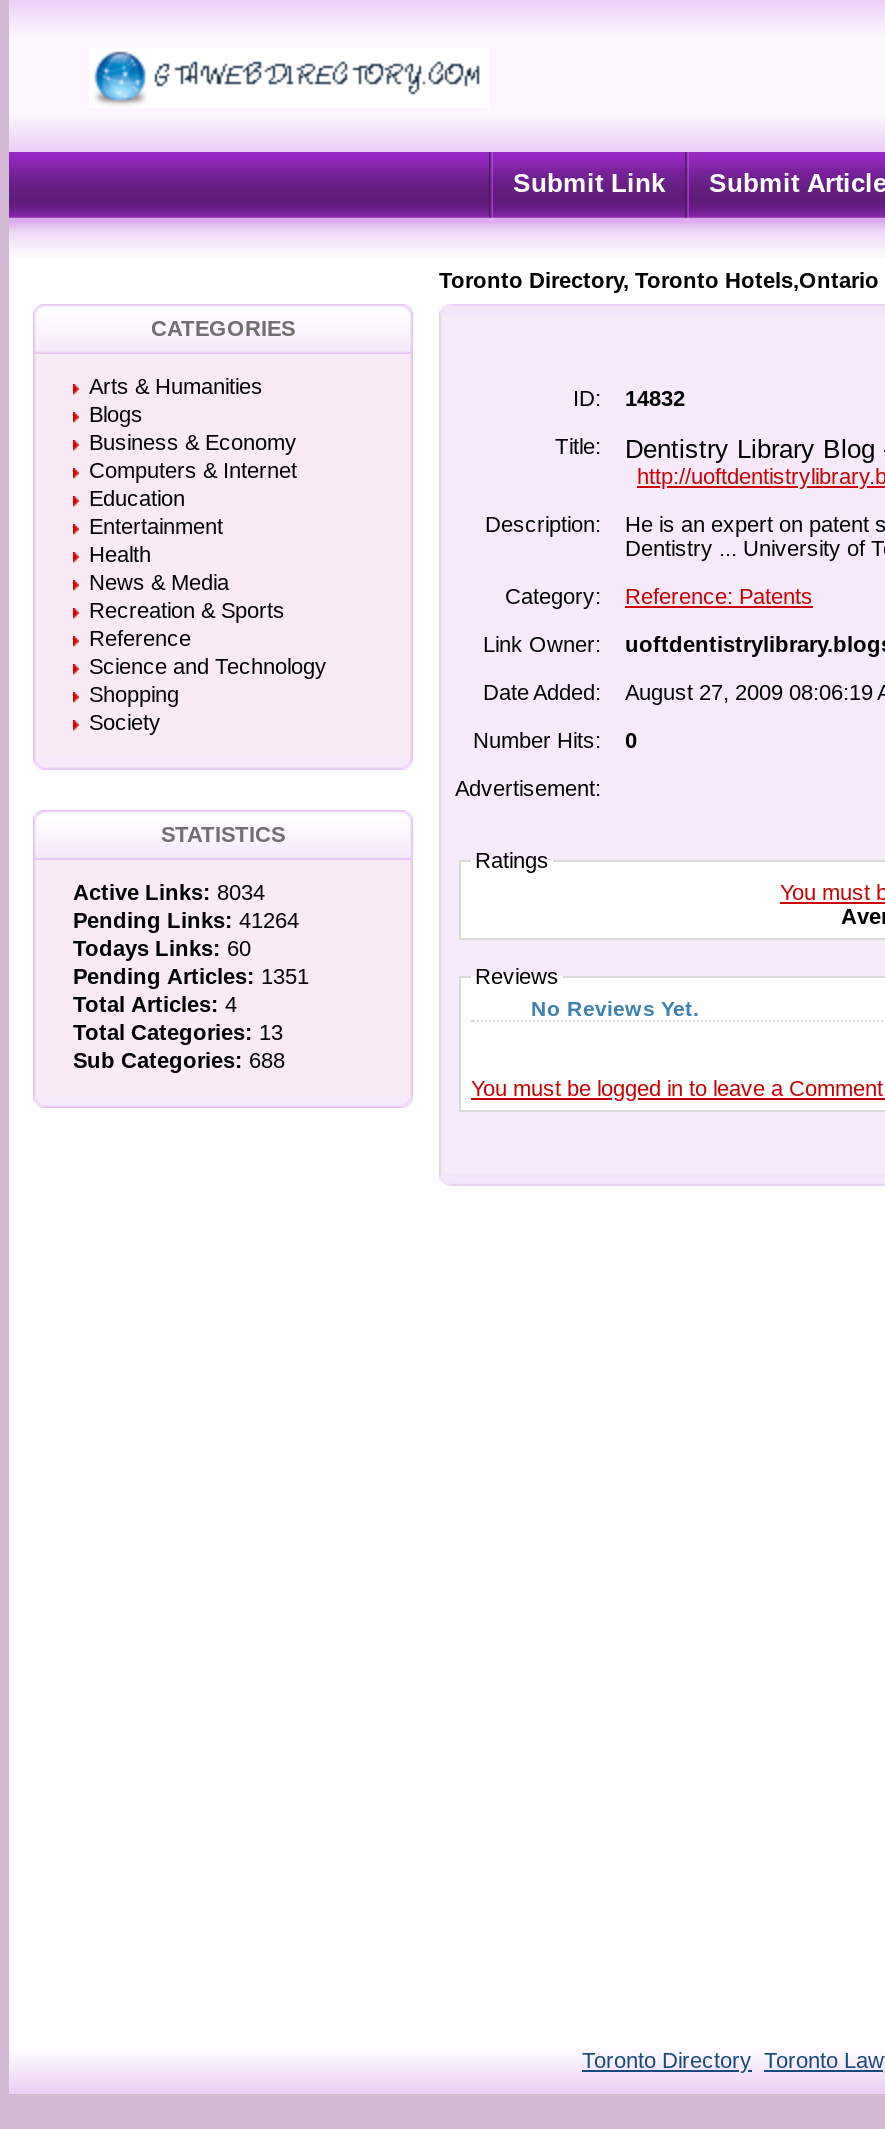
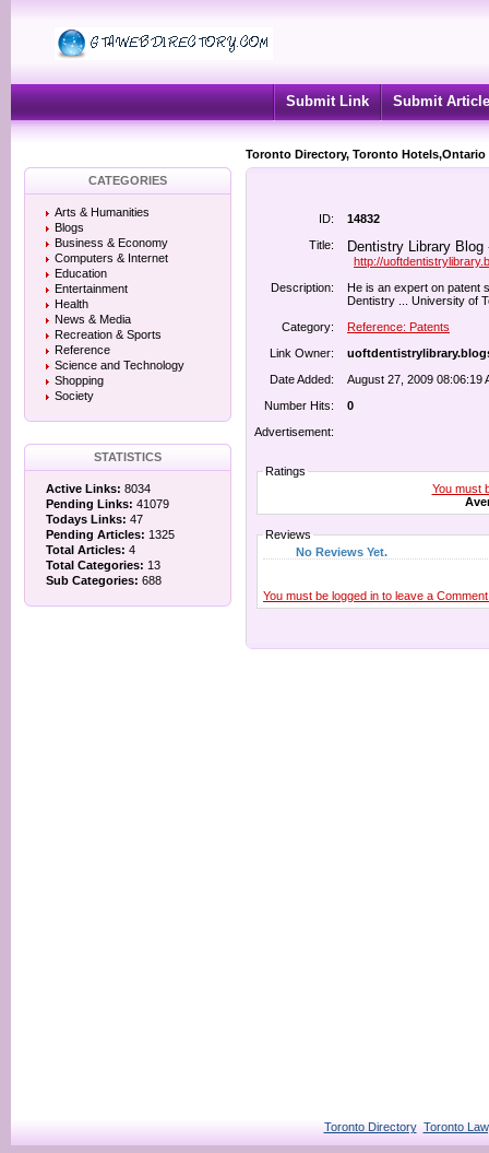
- Pending Links: 41264
+ Pending Links: 41079

- Todays Links: 60
+ Todays Links: 47

- Pending Articles: 1351
+ Pending Articles: 1325
